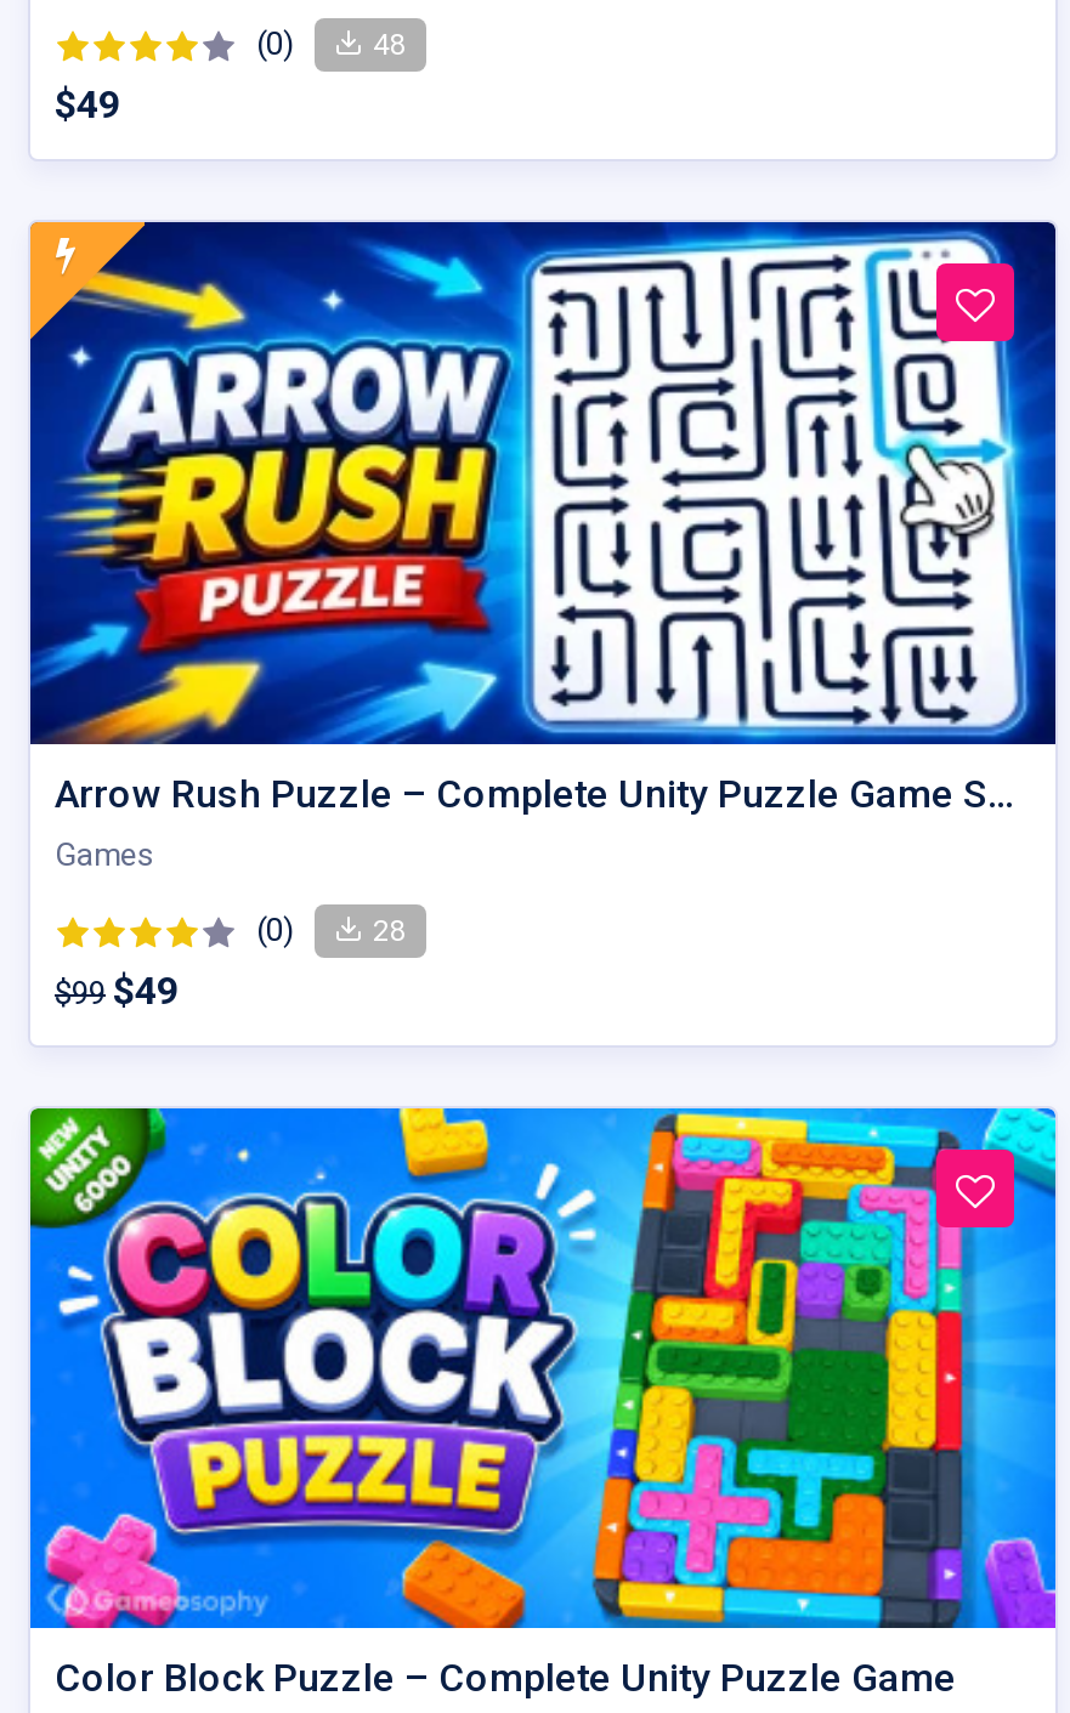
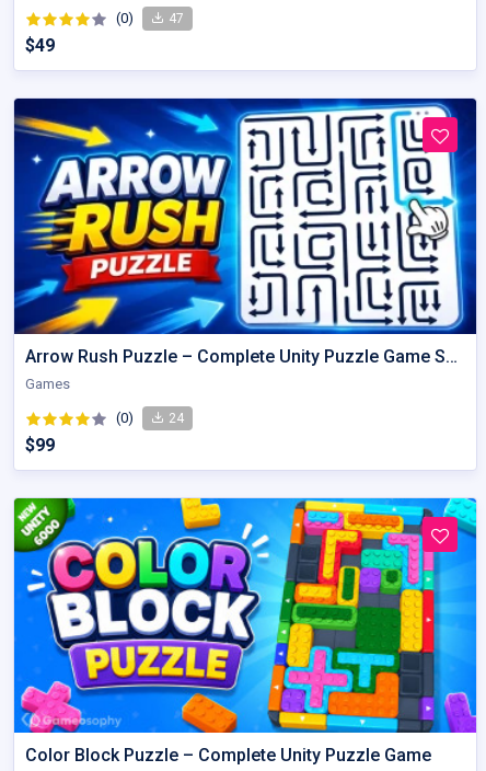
- 48
+ 47

- [image]
+ [image]

- 28
- $99 $49
+ 24
+ $99
